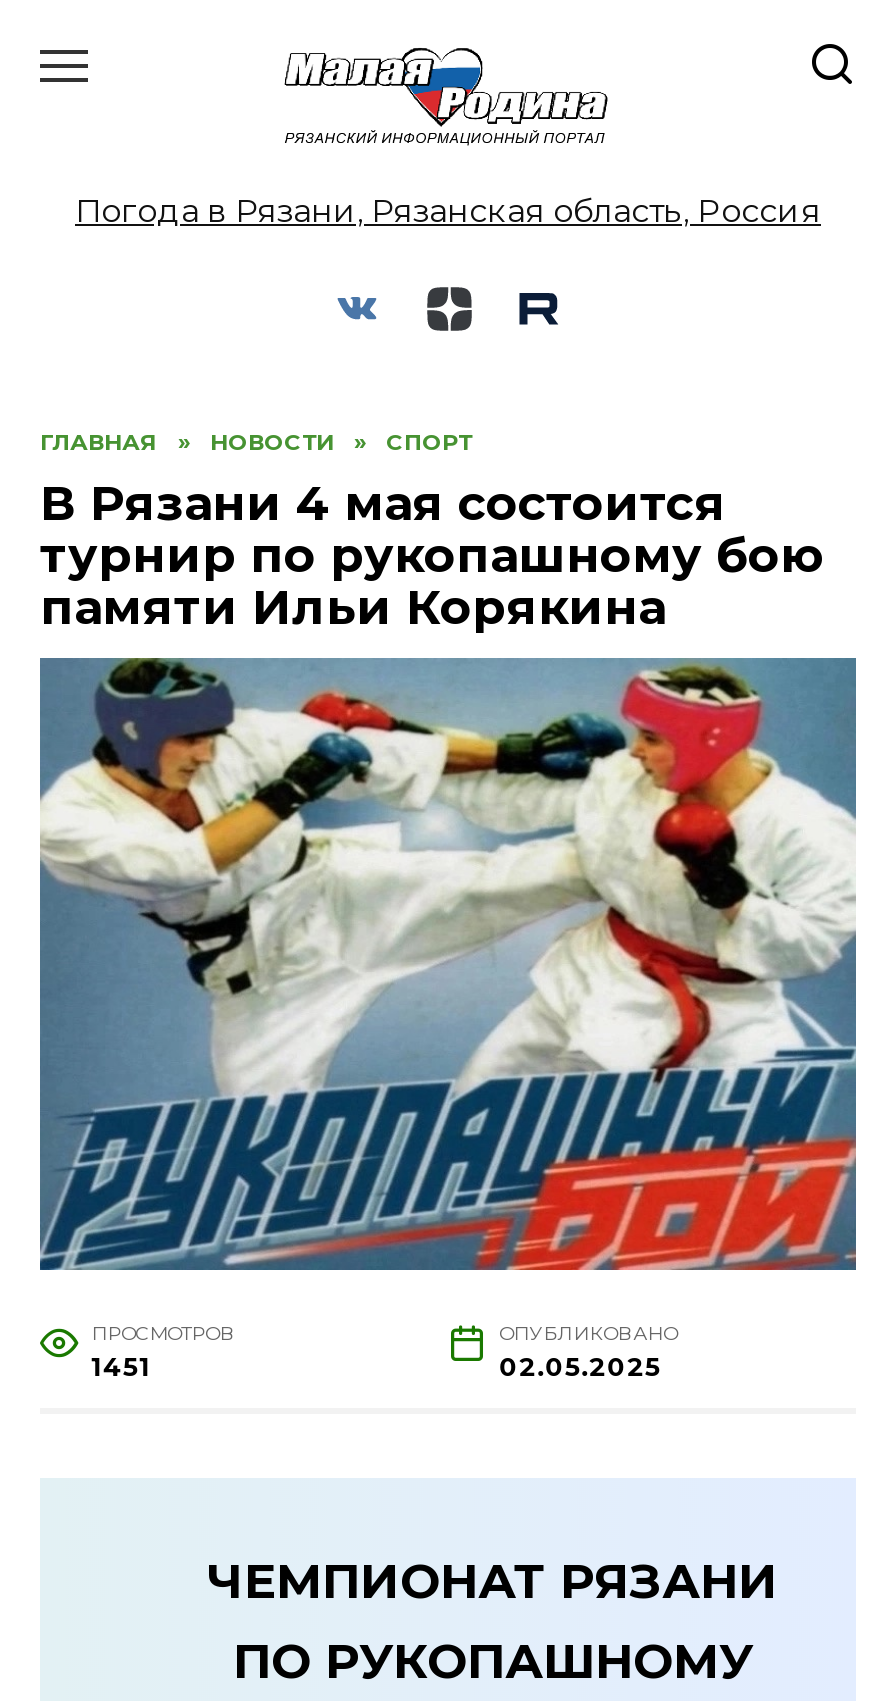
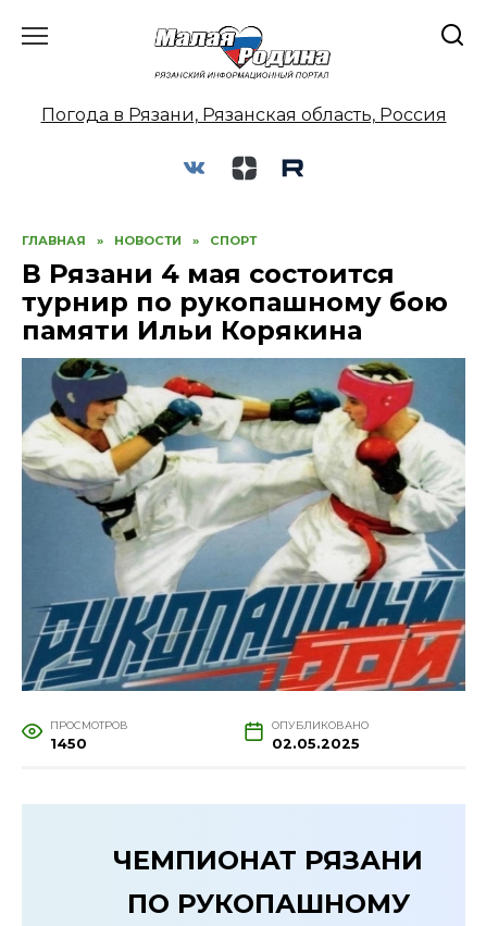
- 1451
+ 1450
